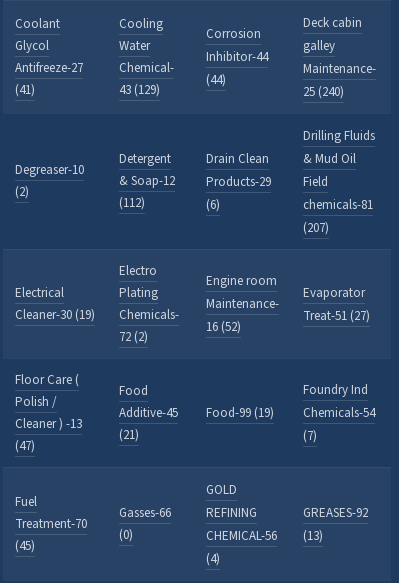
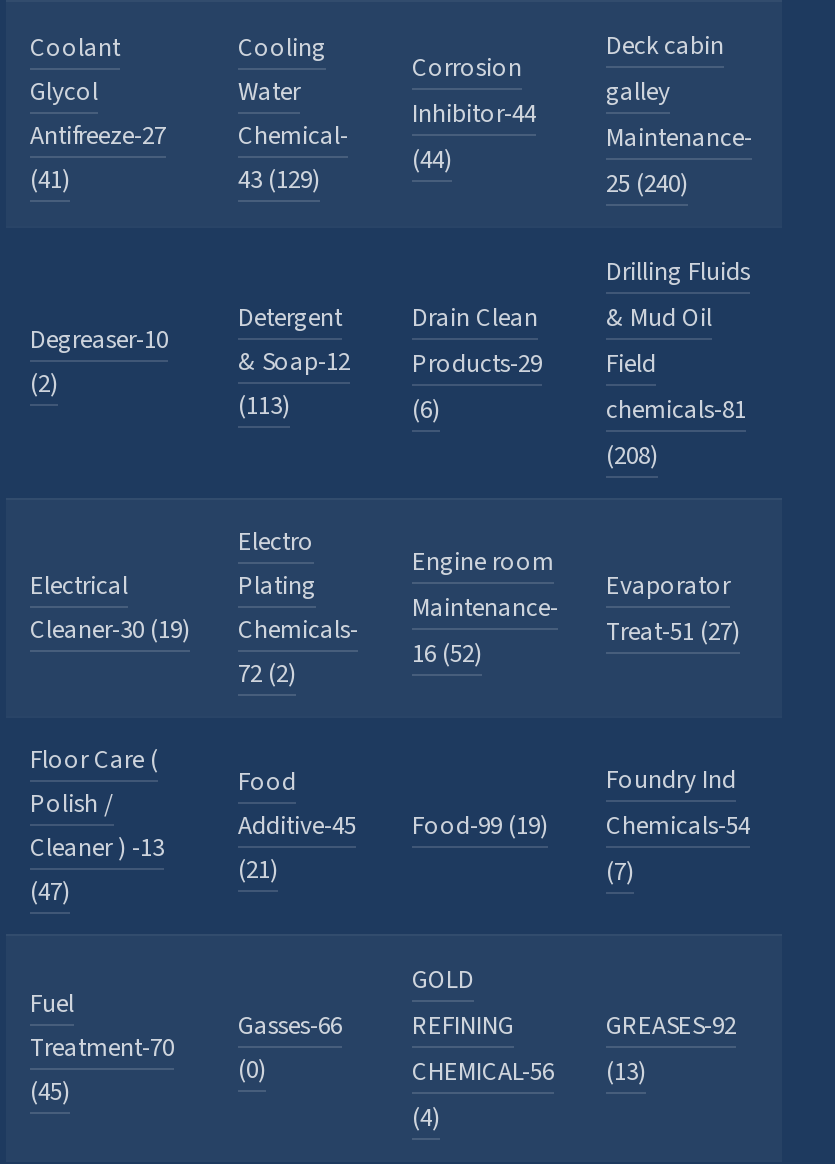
- (112)
+ (113)

- (207)
+ (208)
